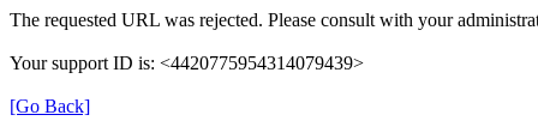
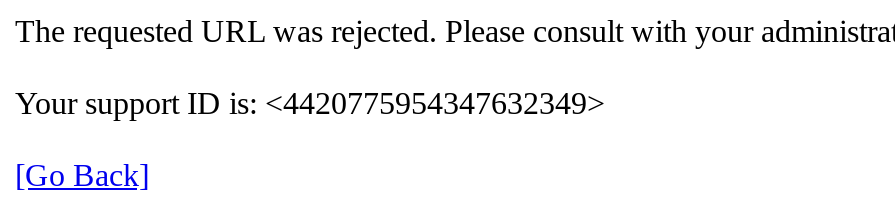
- Your support ID is: <4420775954314079439>
+ Your support ID is: <4420775954347632349>
